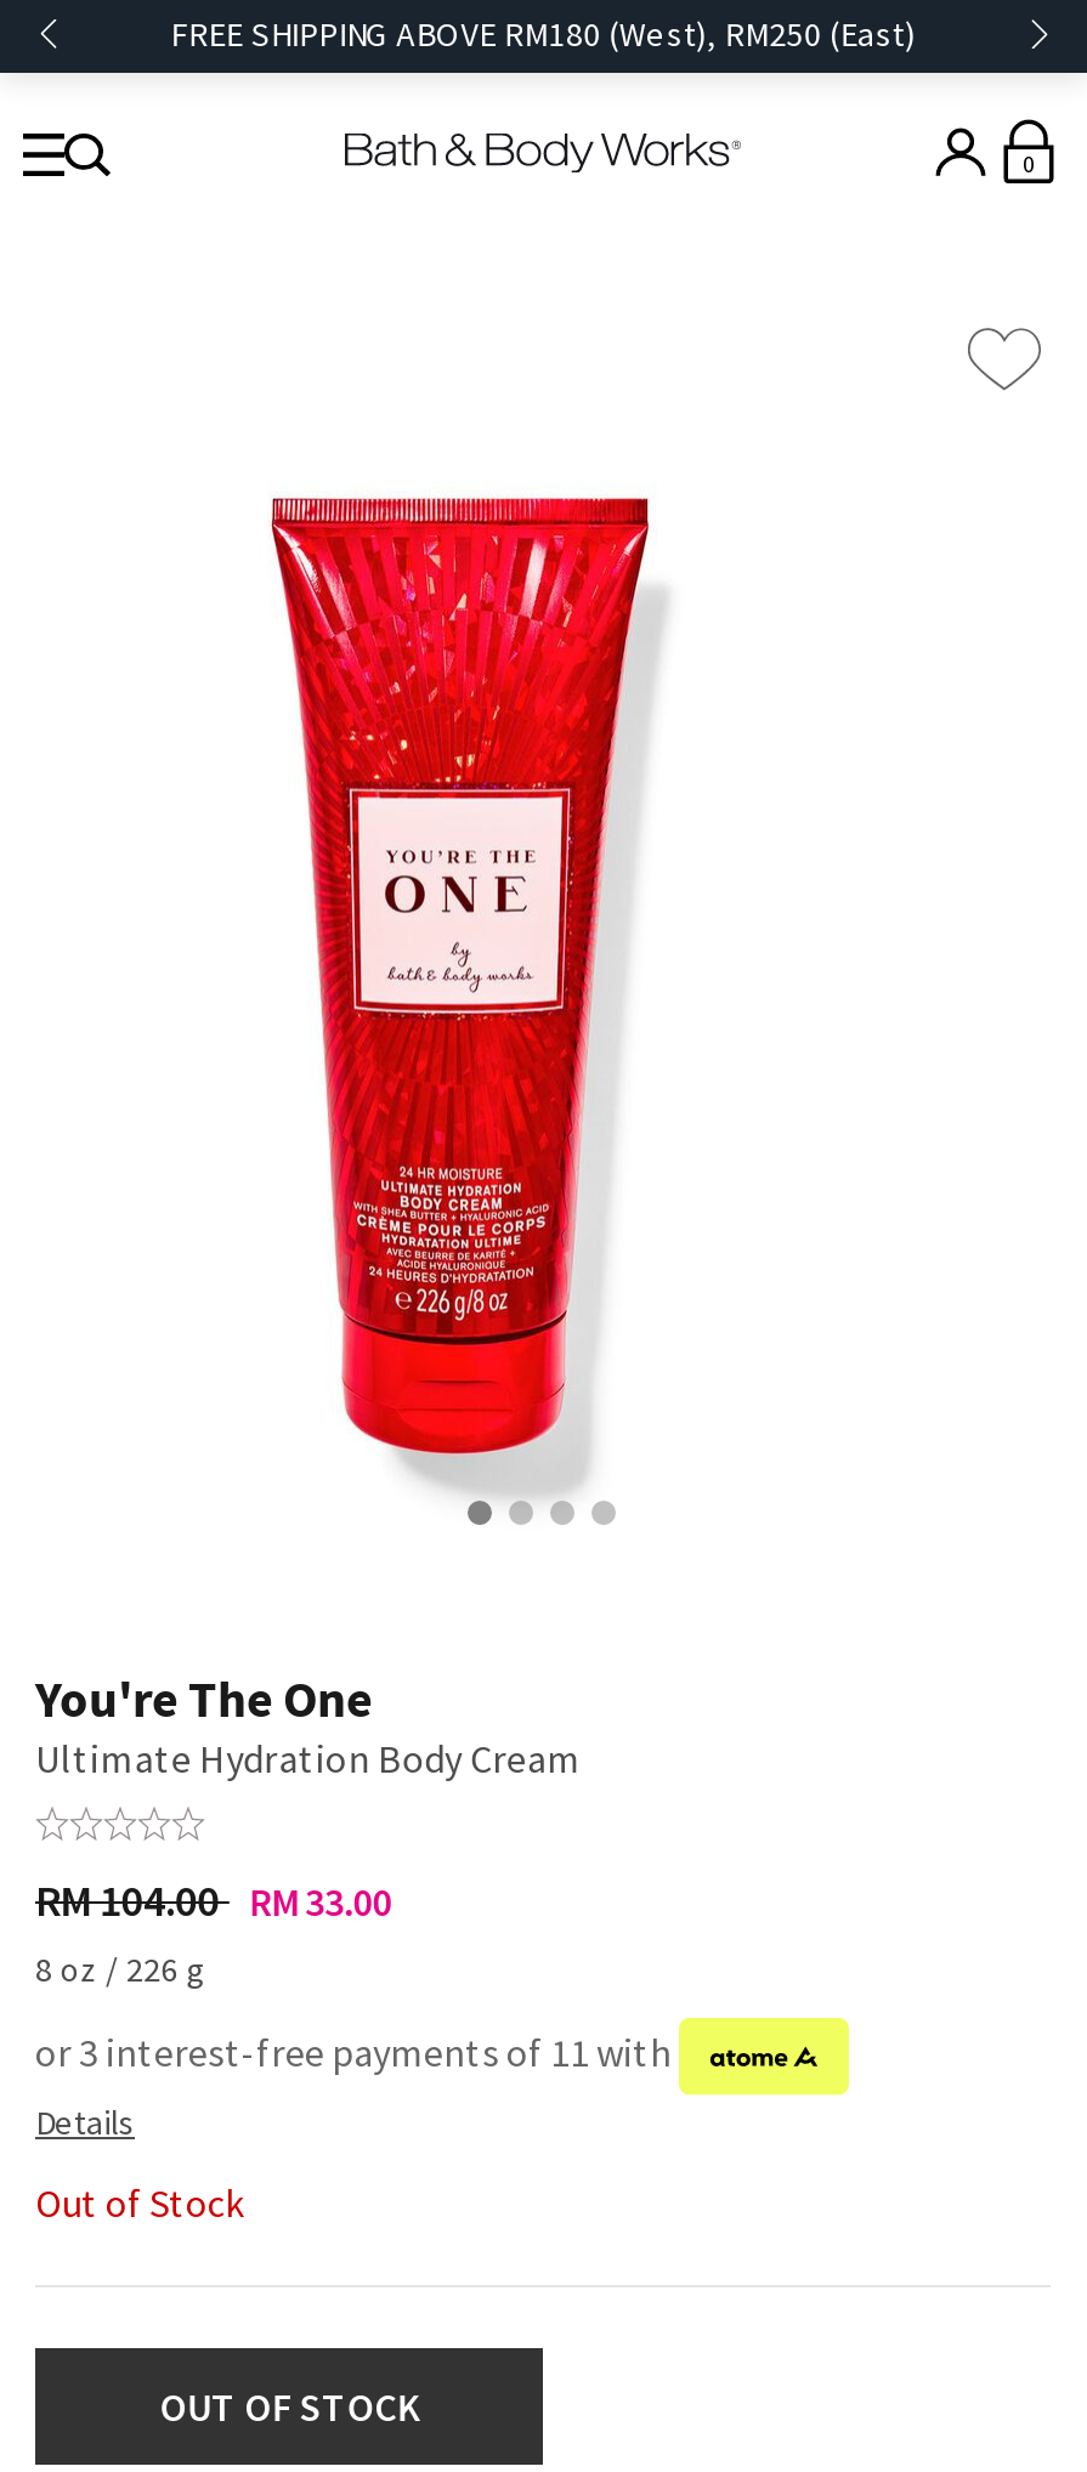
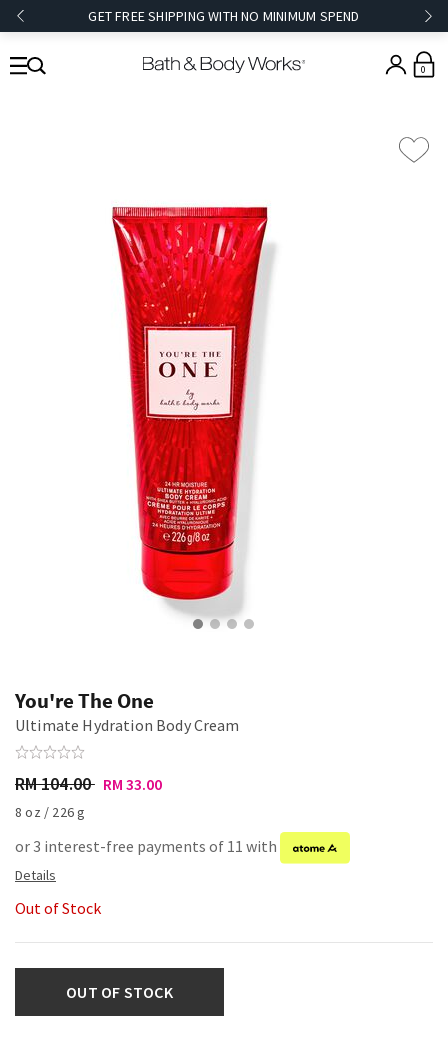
- FREE SHIPPING ABOVE RM180 (West), RM250 (East)
+ GET FREE SHIPPING WITH NO MINIMUM SPEND
